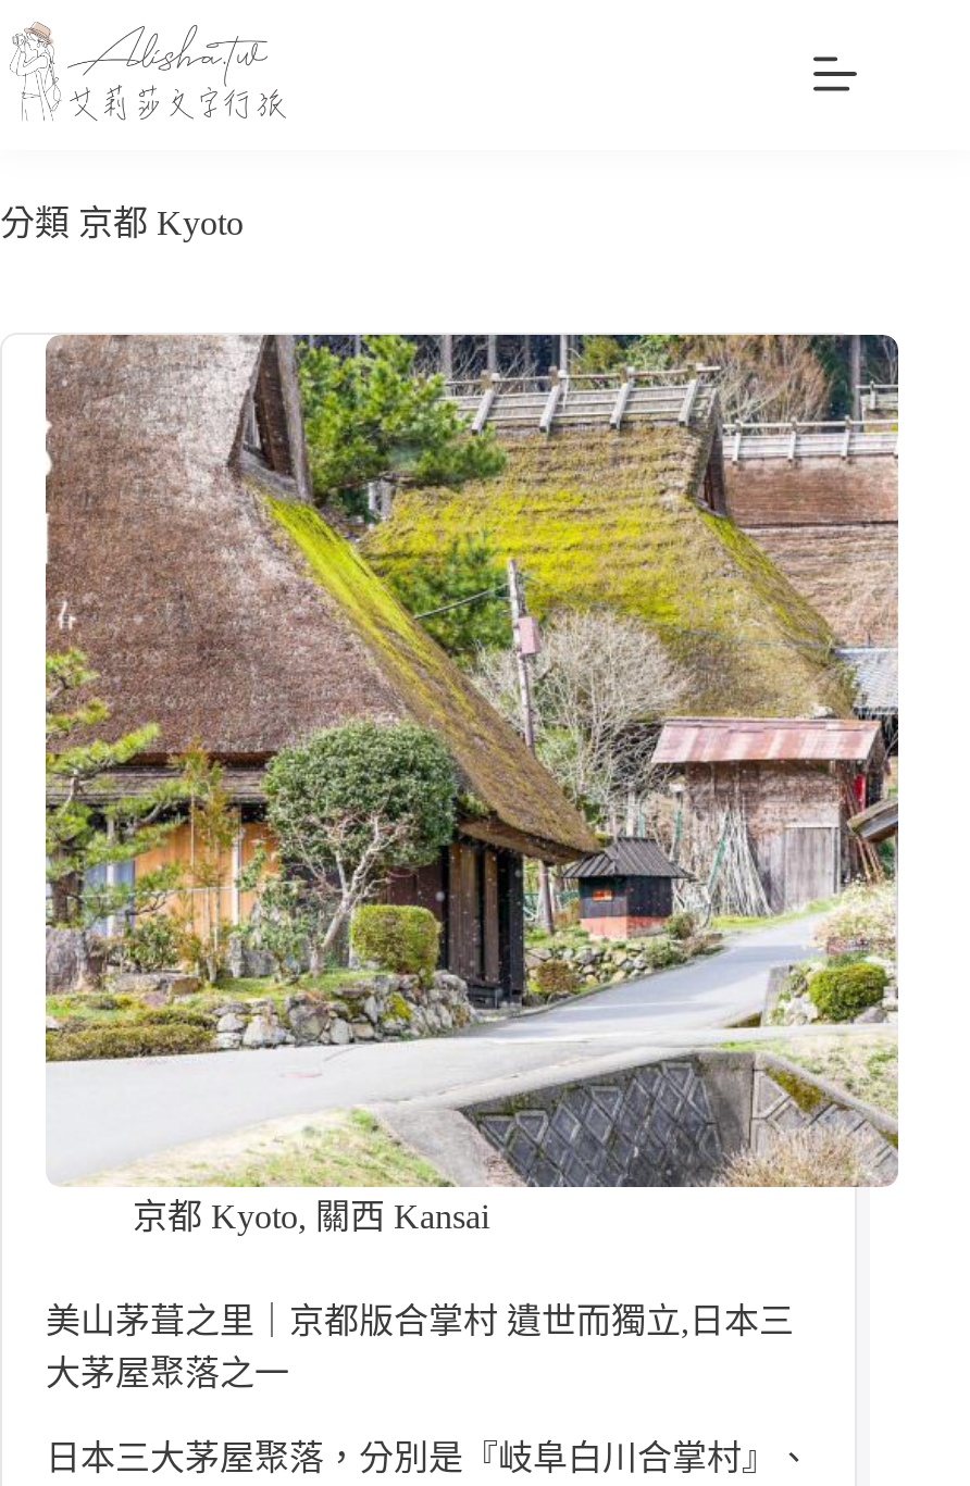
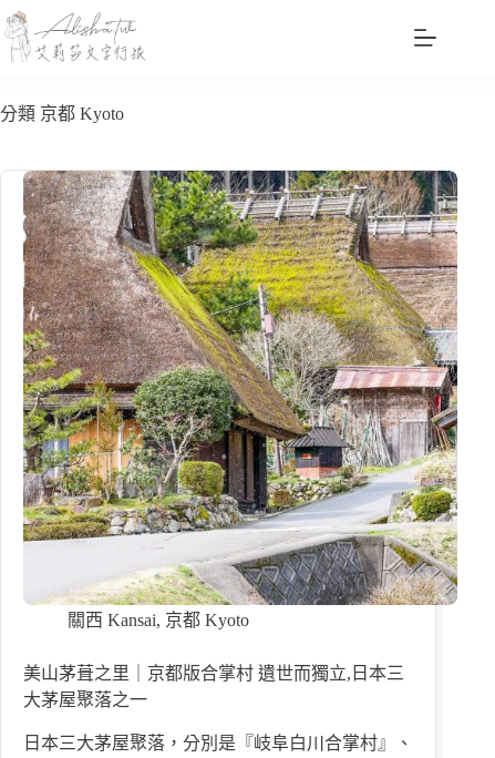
- 京都 Kyoto,關西 Kansai
+ 關西 Kansai,京都 Kyoto
